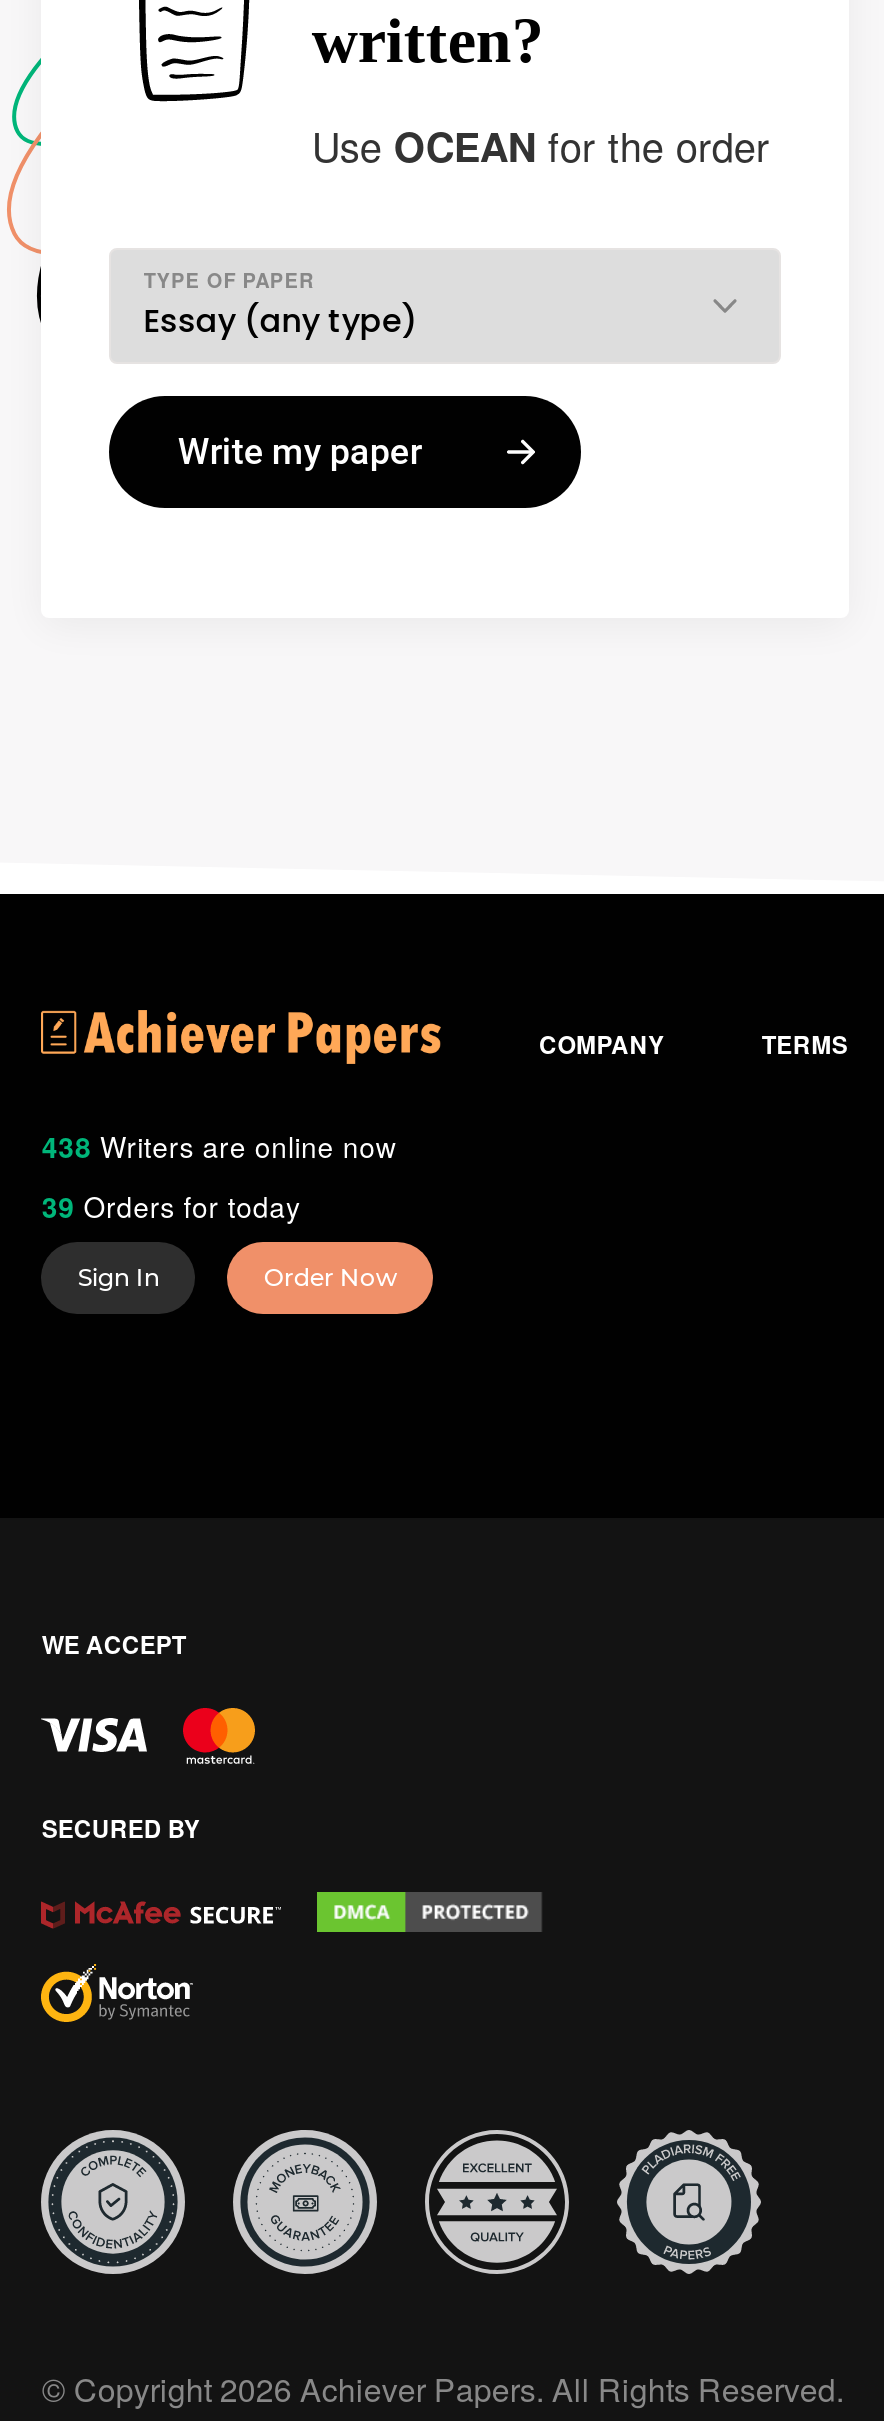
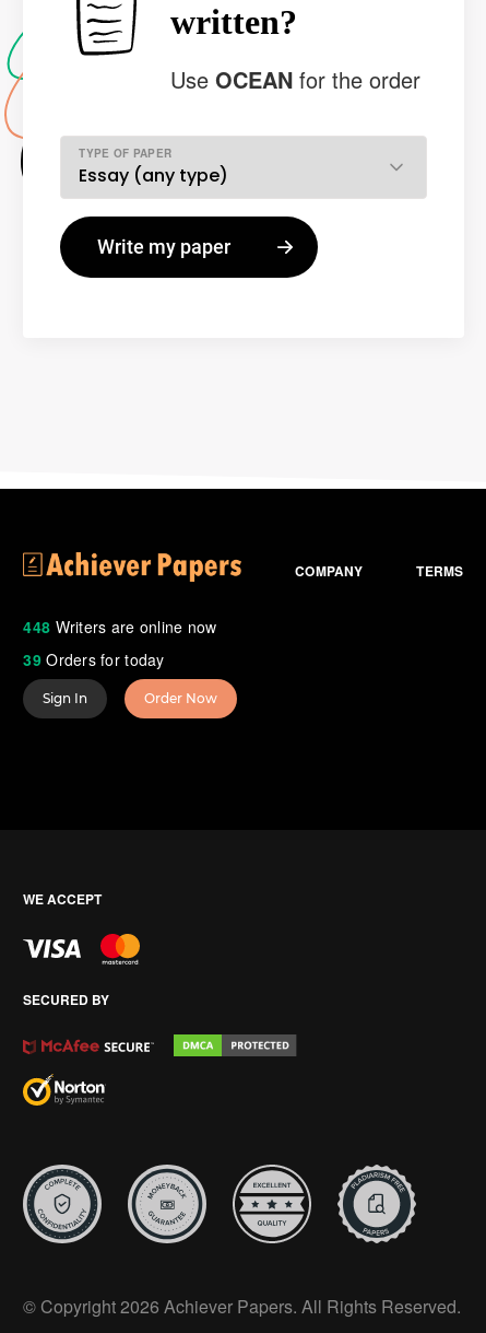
- 438 Writers are online now
+ 448 Writers are online now
